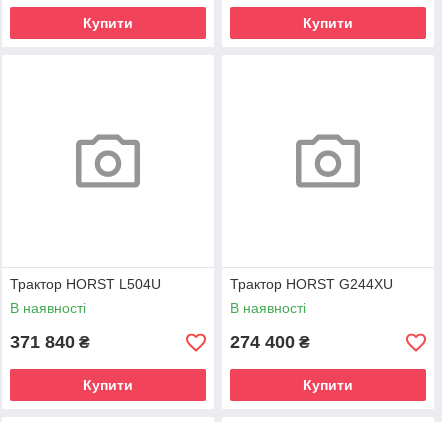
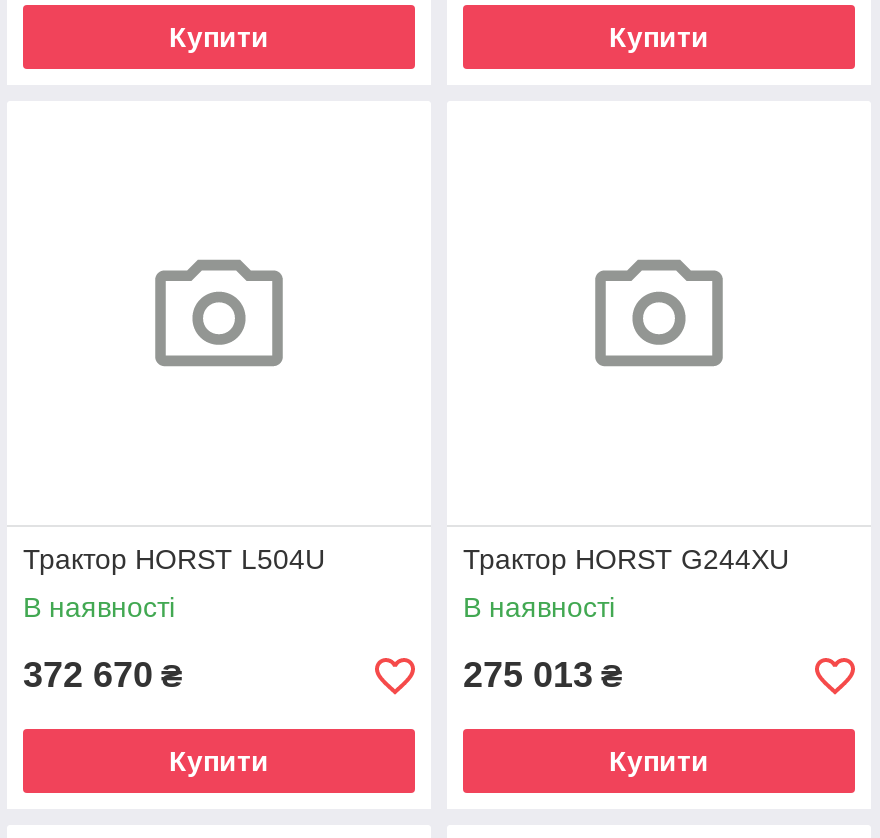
- 371 840 ₴
+ 372 670 ₴

- 274 400 ₴
+ 275 013 ₴
